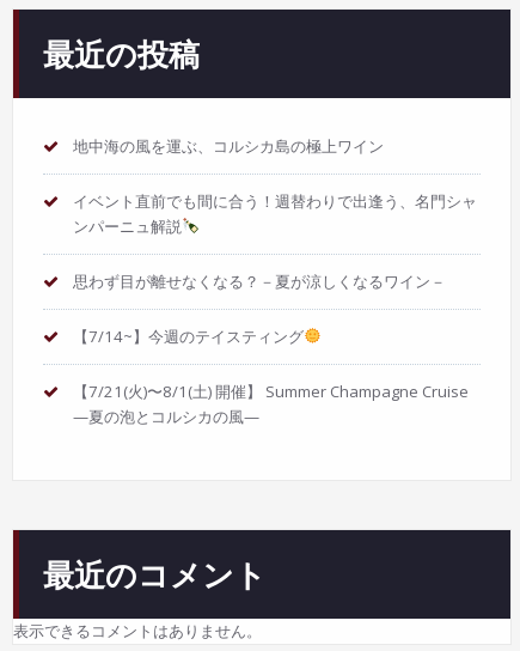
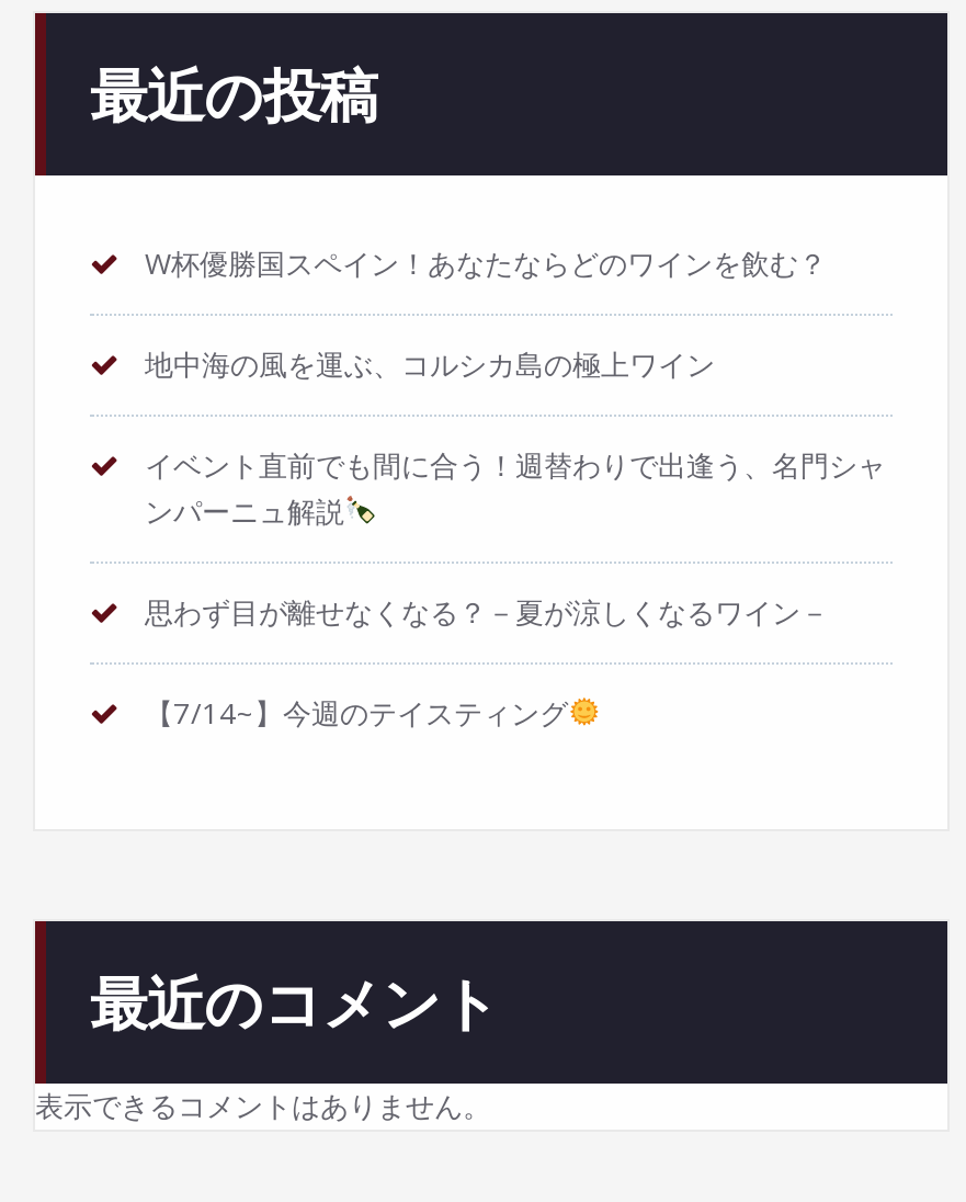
+ W杯優勝国スペイン！あなたならどのワインを飲む？

moved down: 地中海の風を運ぶ、コルシカ島の極上ワイン | イベント直前でも間に合う！週替わりで出逢う、名門シャ | ンパーニュ解説 | 思わず目が離せなくなる？－夏が涼しくなるワイン－ | 【7/14~】今週のテイスティング

- 【7/21(火)〜8/1(土) 開催】 Summer Champagne Cruise
- —夏の泡とコルシカの風—
